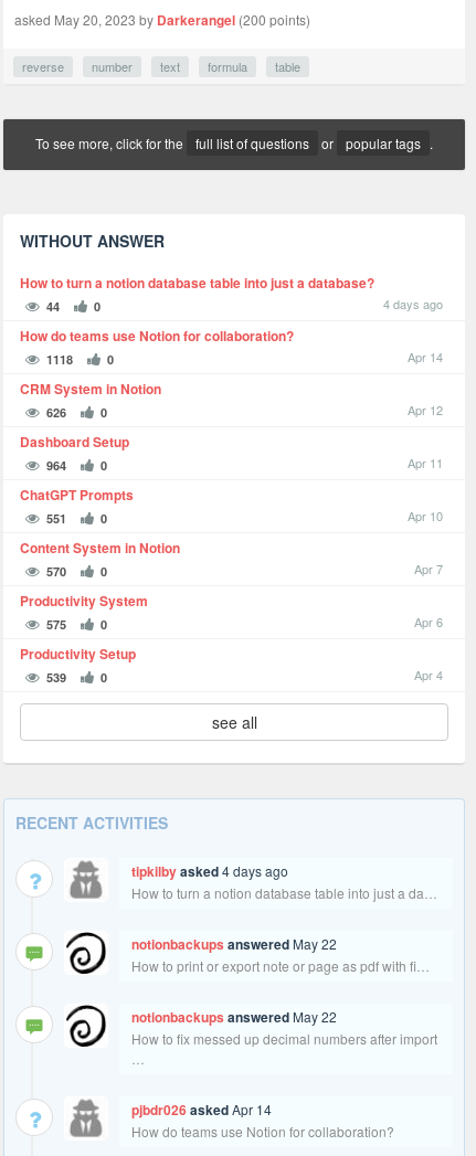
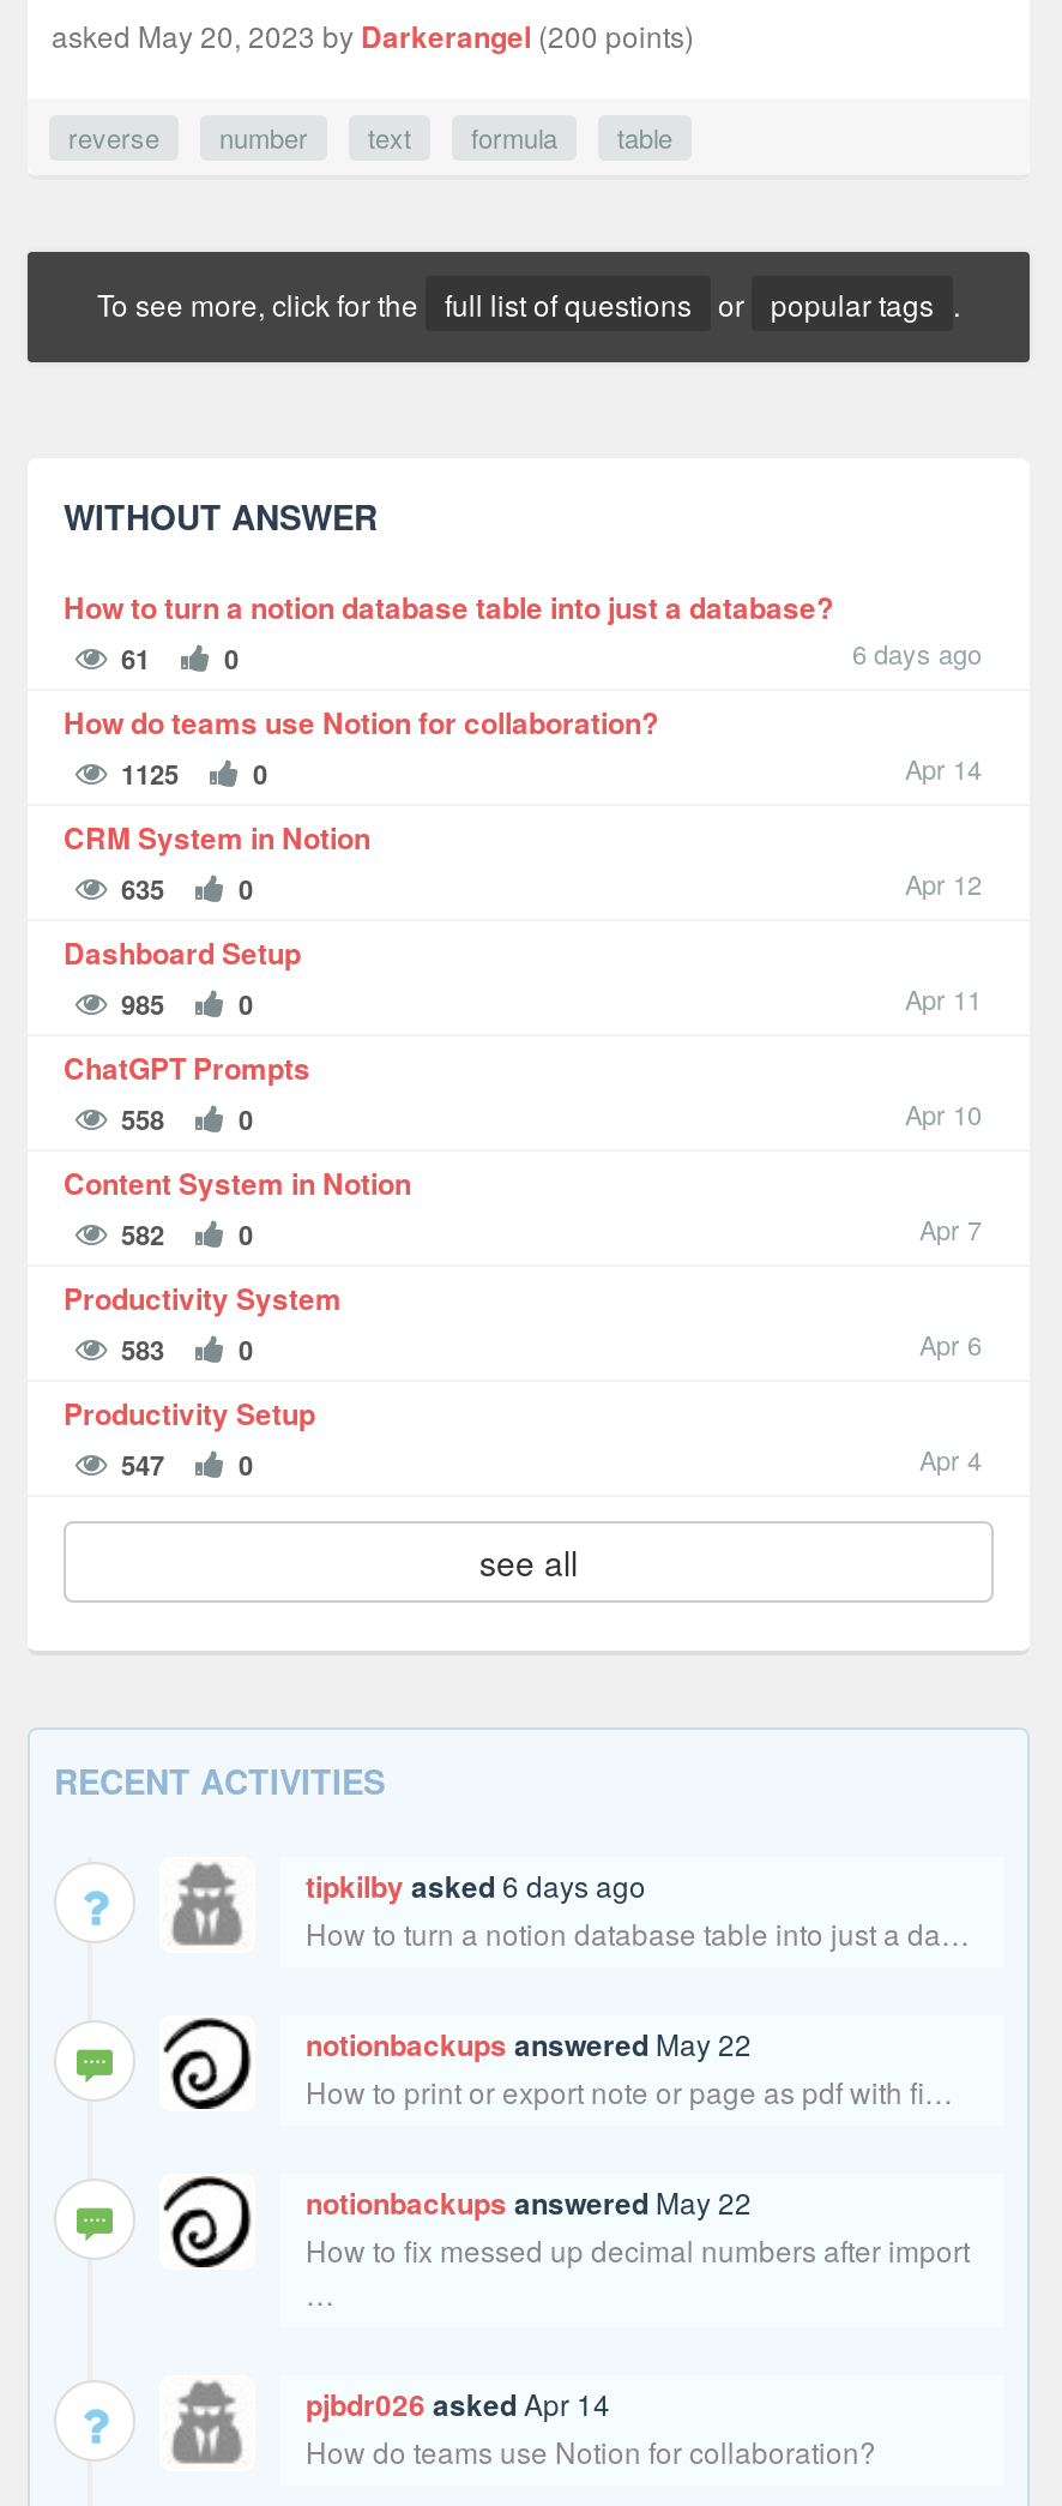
- 44
+ 61

- 4 days ago
+ 6 days ago

- 1118
+ 1125

- 626
+ 635

- 964
+ 985

- 551
+ 558

- 570
+ 582

- 575
+ 583

- 539
+ 547

- tipkilby asked 4 days ago
+ tipkilby asked 6 days ago
